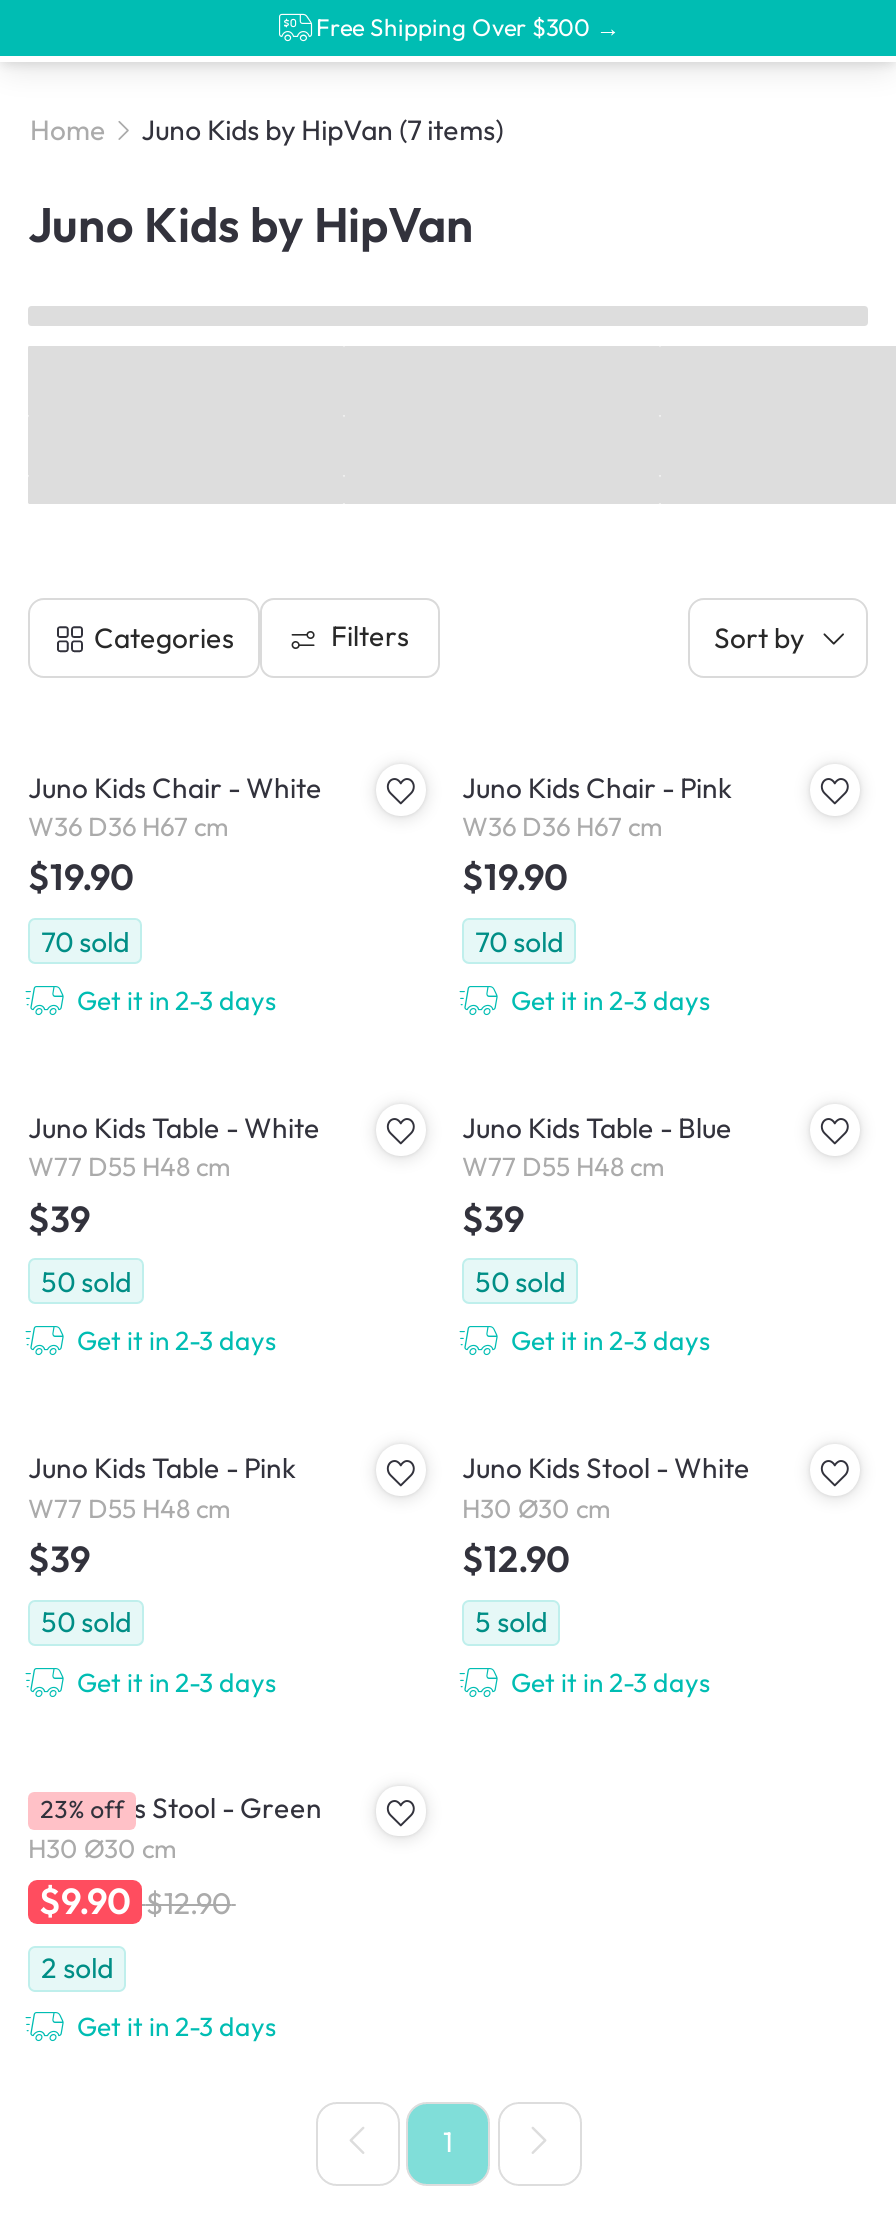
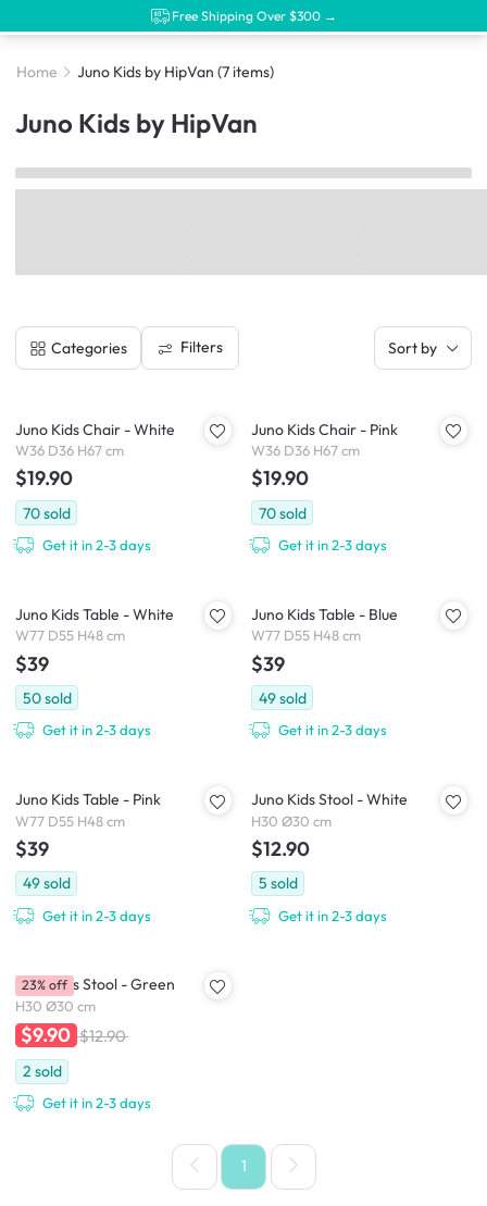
- 50 sold
+ 49 sold

- 50 sold
+ 49 sold
